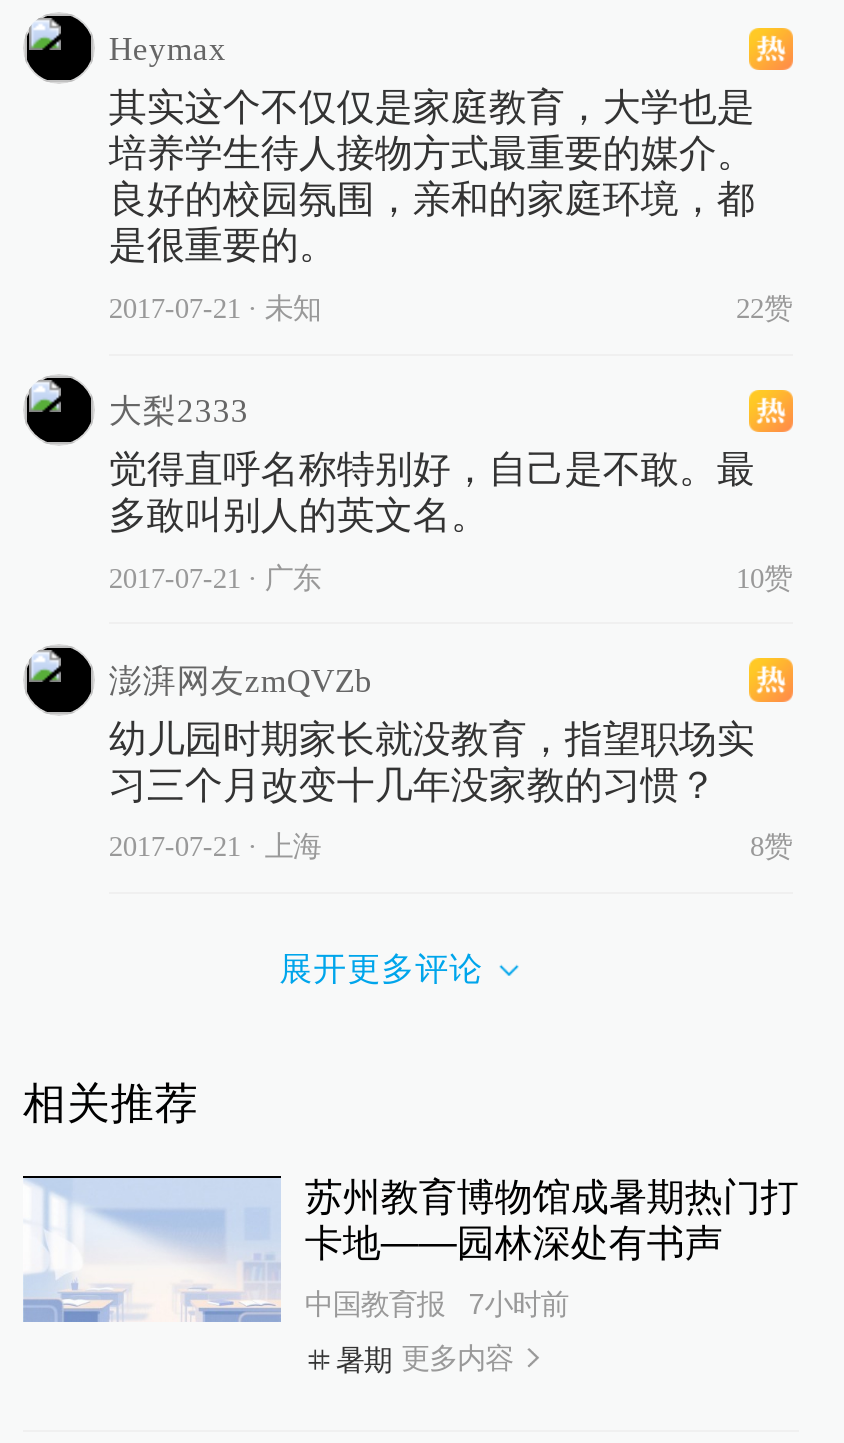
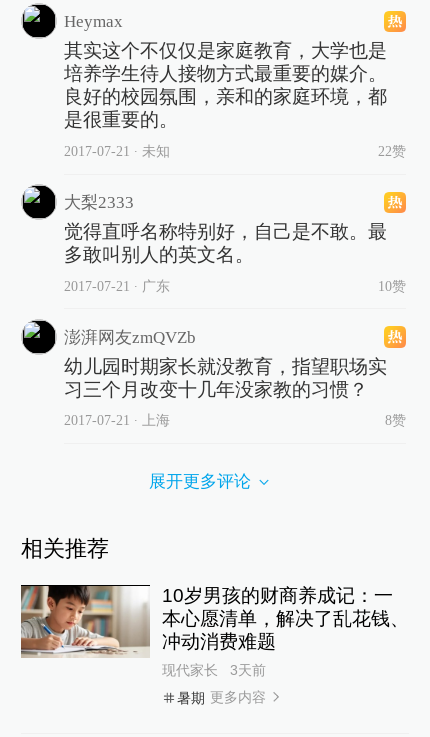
- [image]
- 苏州教育博物馆成暑期热门打
- 卡地——园林深处有书声
+ [image]
+ 10岁男孩的财商养成记：一
+ 本心愿清单，解决了乱花钱、
+ 冲动消费难题

- 中国教育报
- 7小时前
+ 现代家长
+ 3天前
